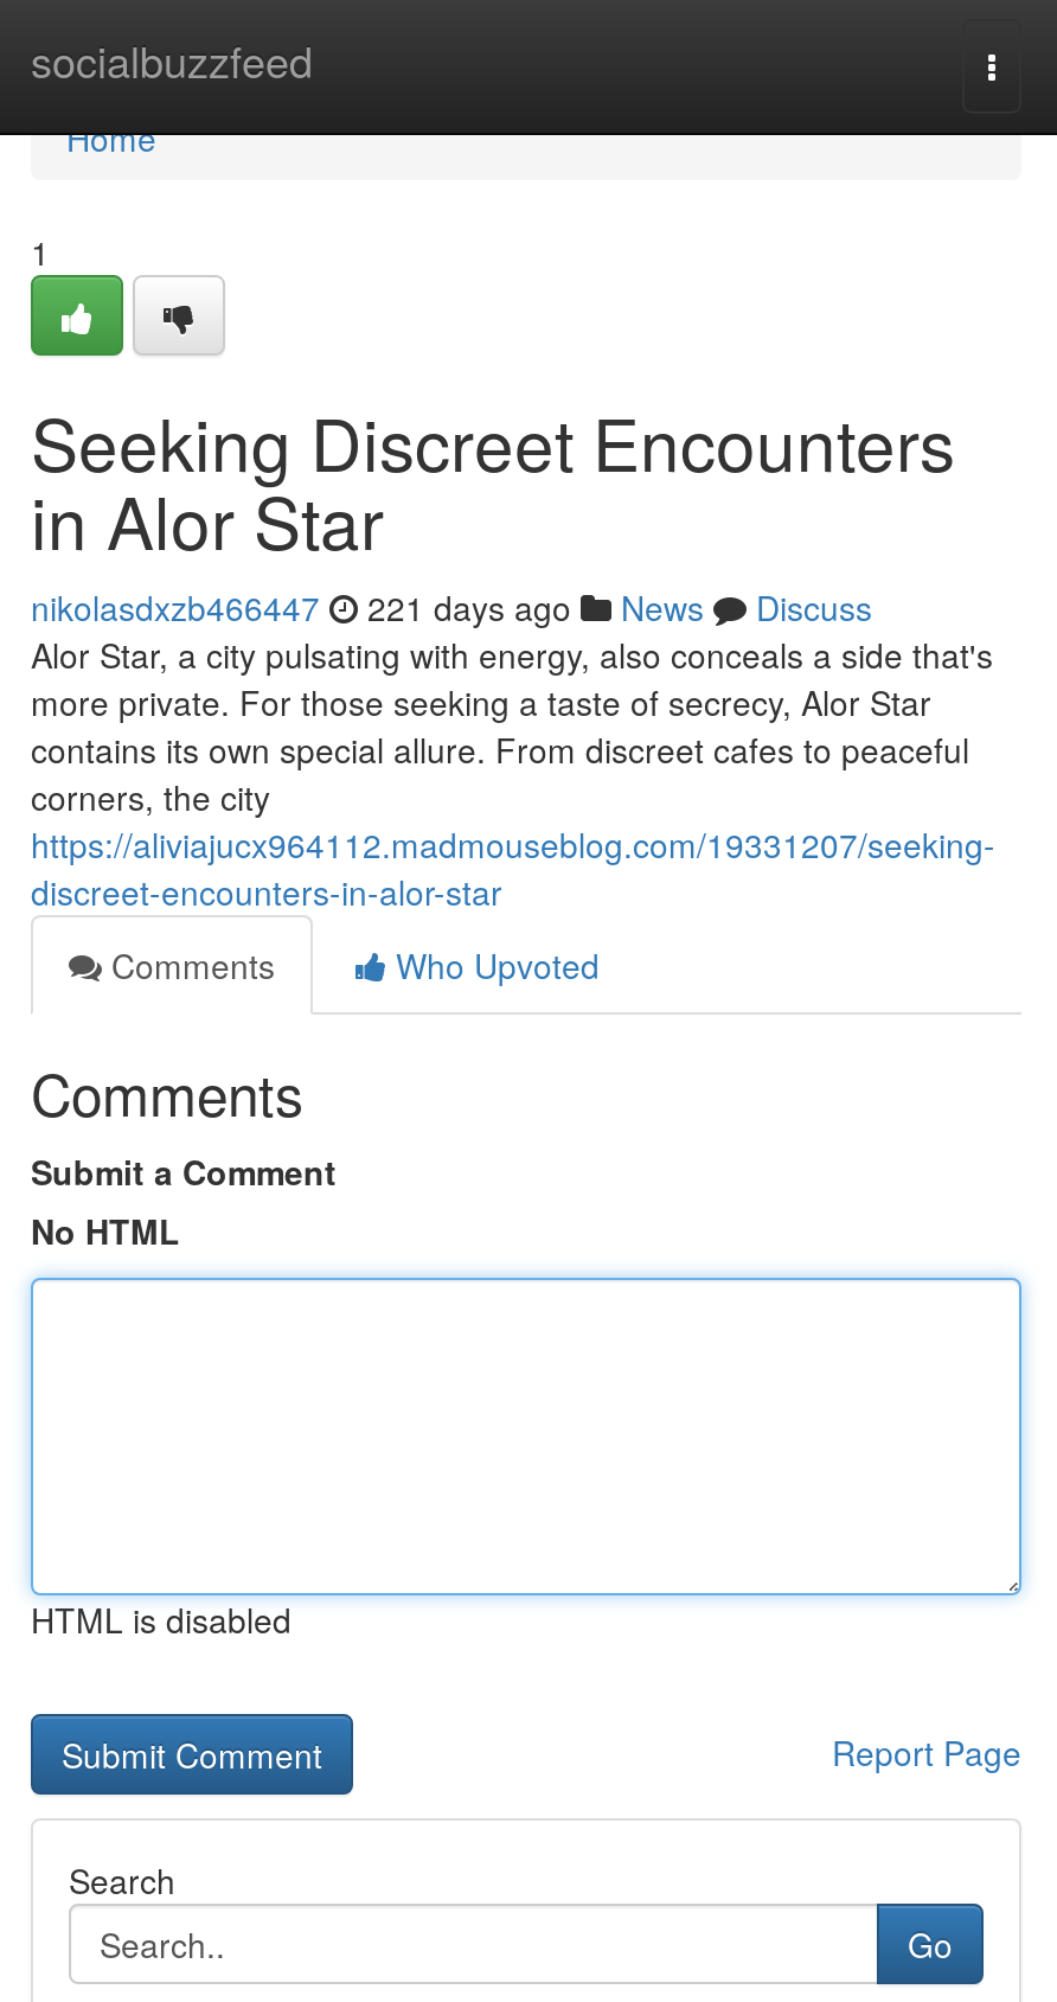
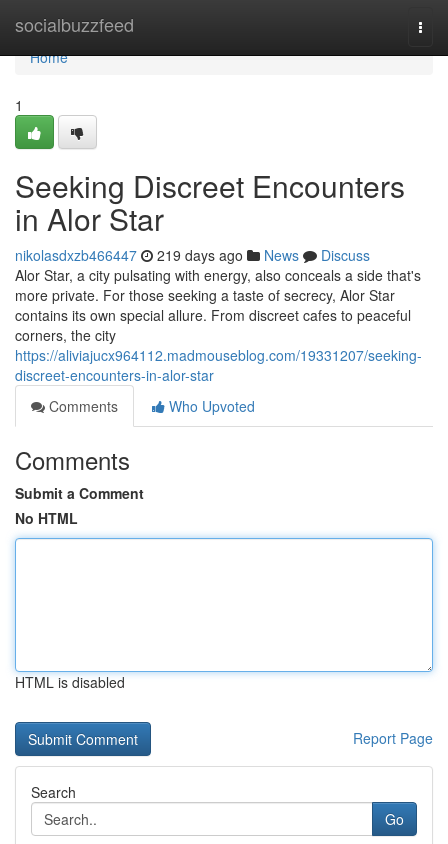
- nikolasdxzb466447 221 days ago News Discuss
+ nikolasdxzb466447 219 days ago News Discuss
